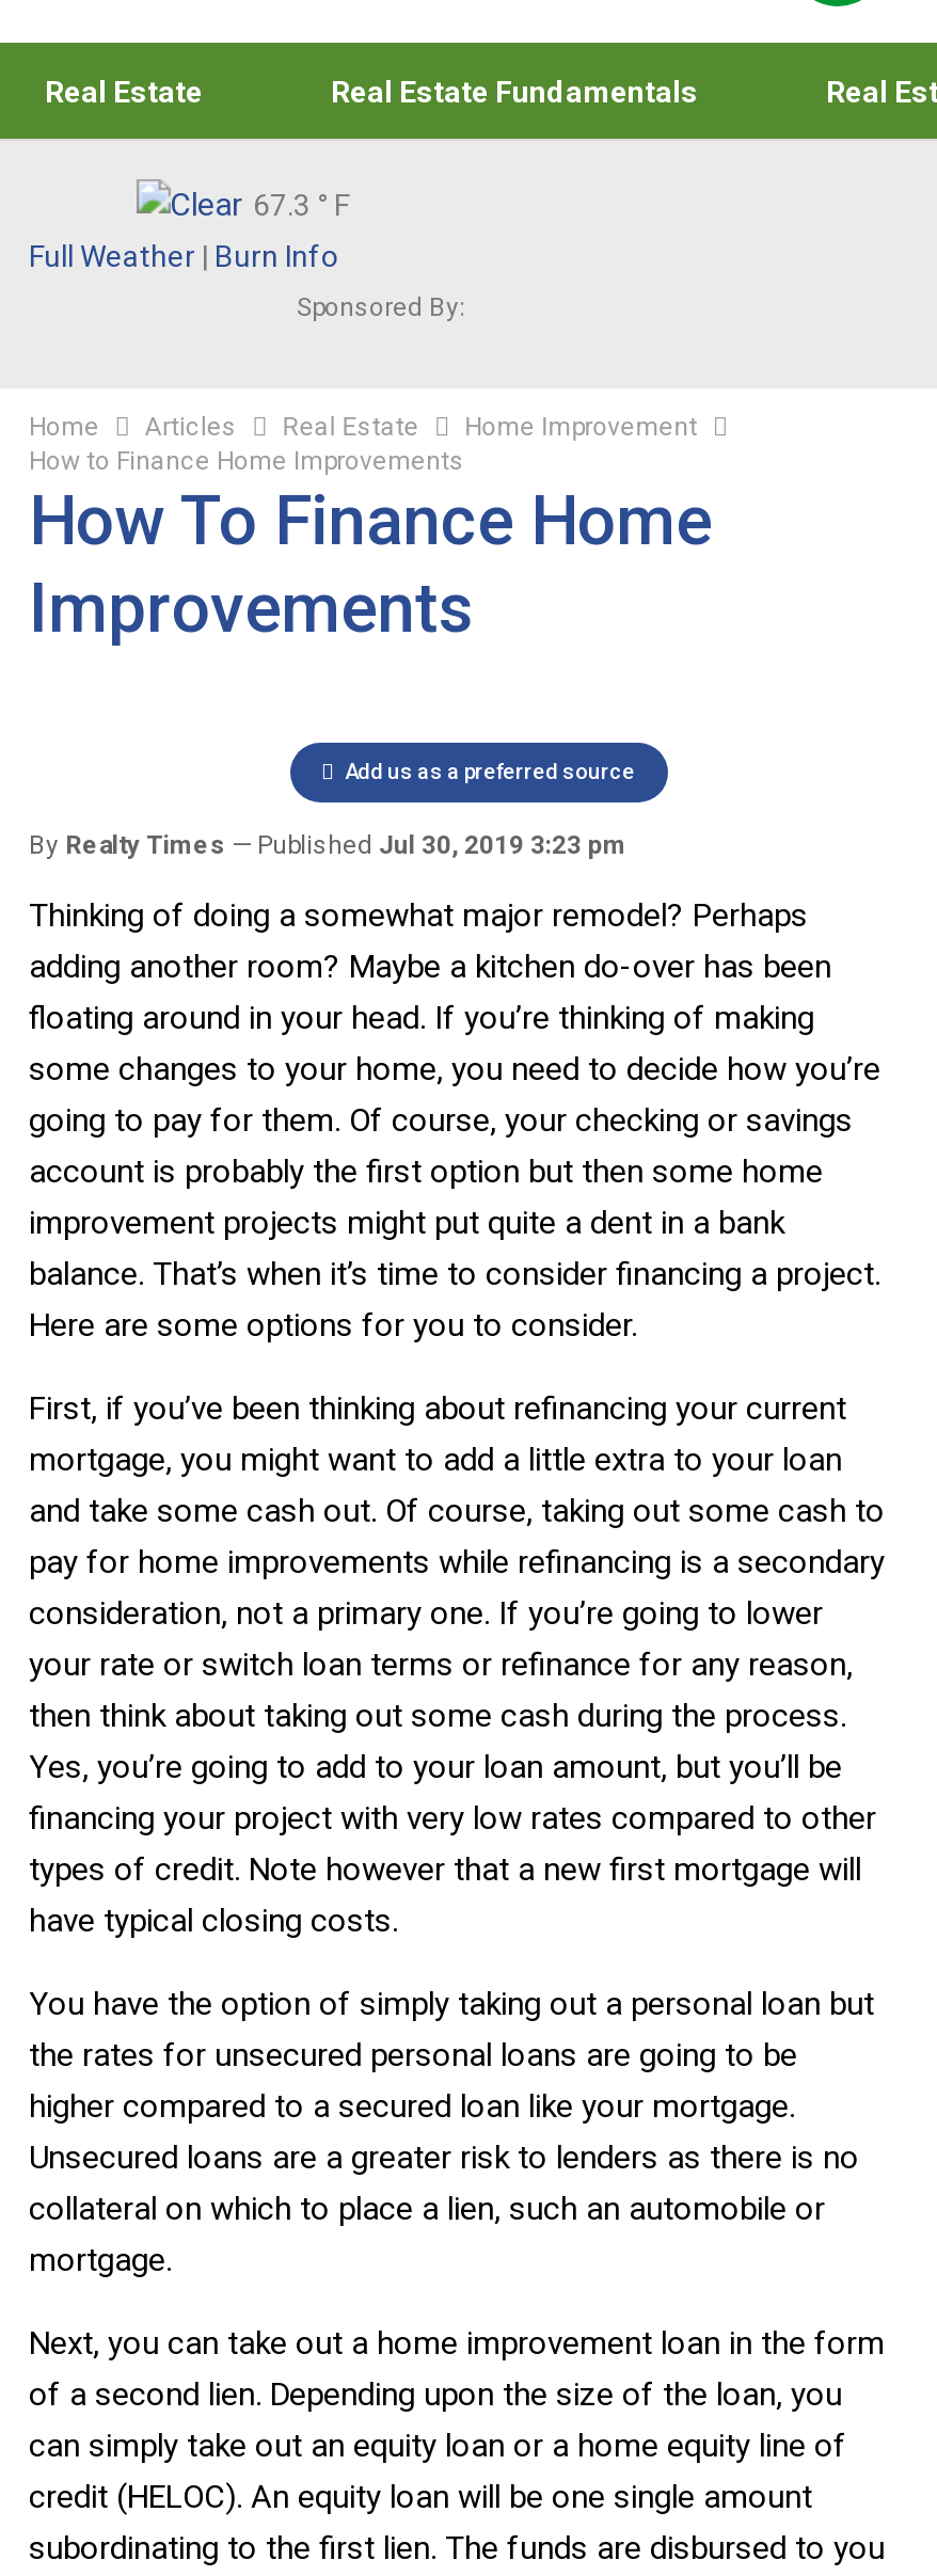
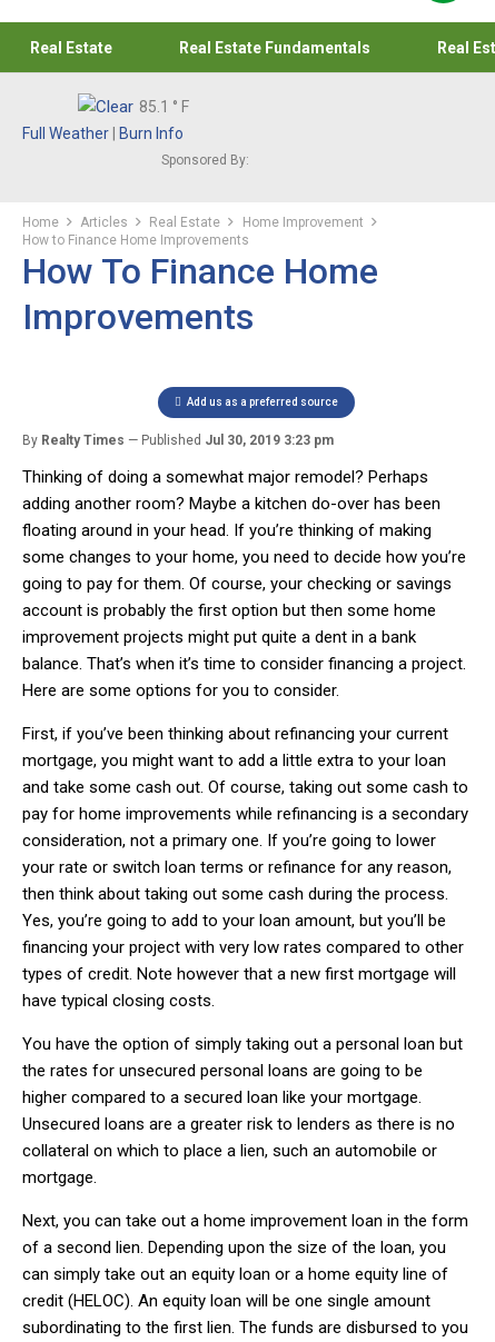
- 67.3 ° F
+ 85.1 ° F
